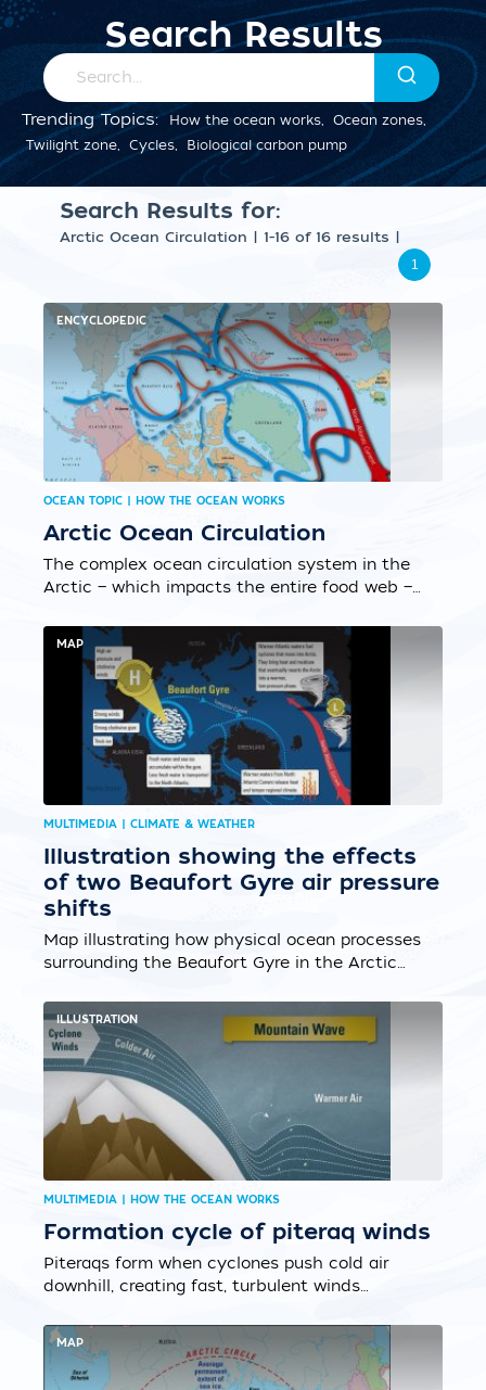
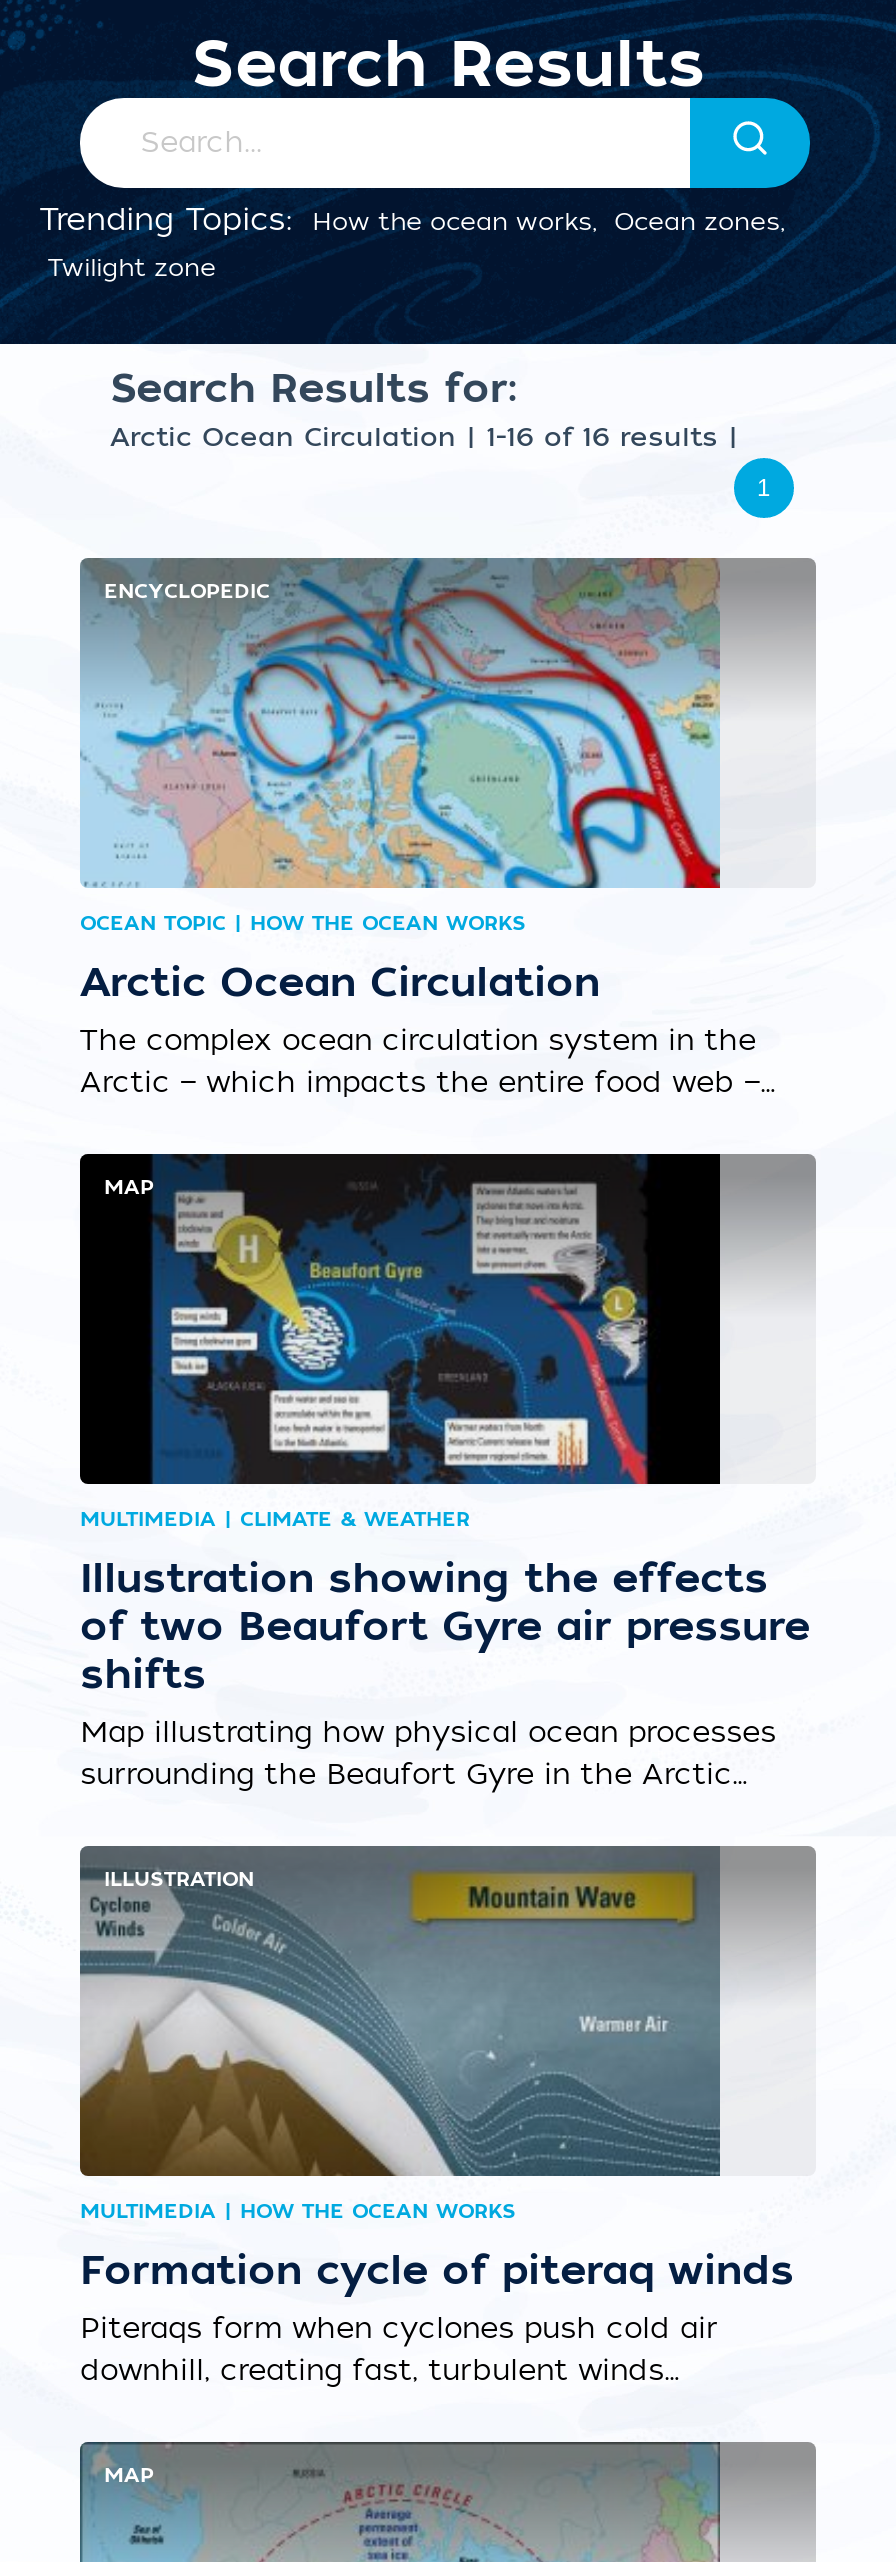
- Twilight zone, Cycles, Biological carbon pump
+ Twilight zone
